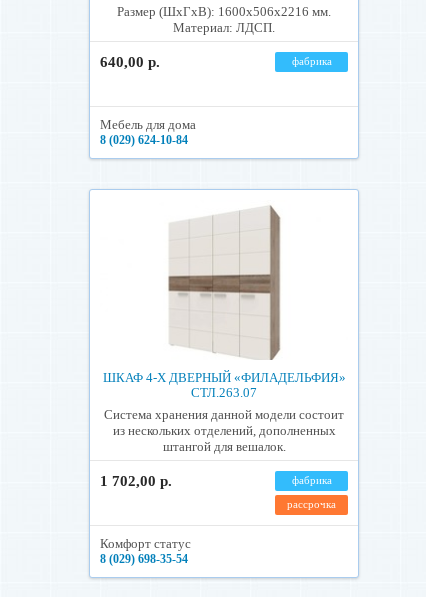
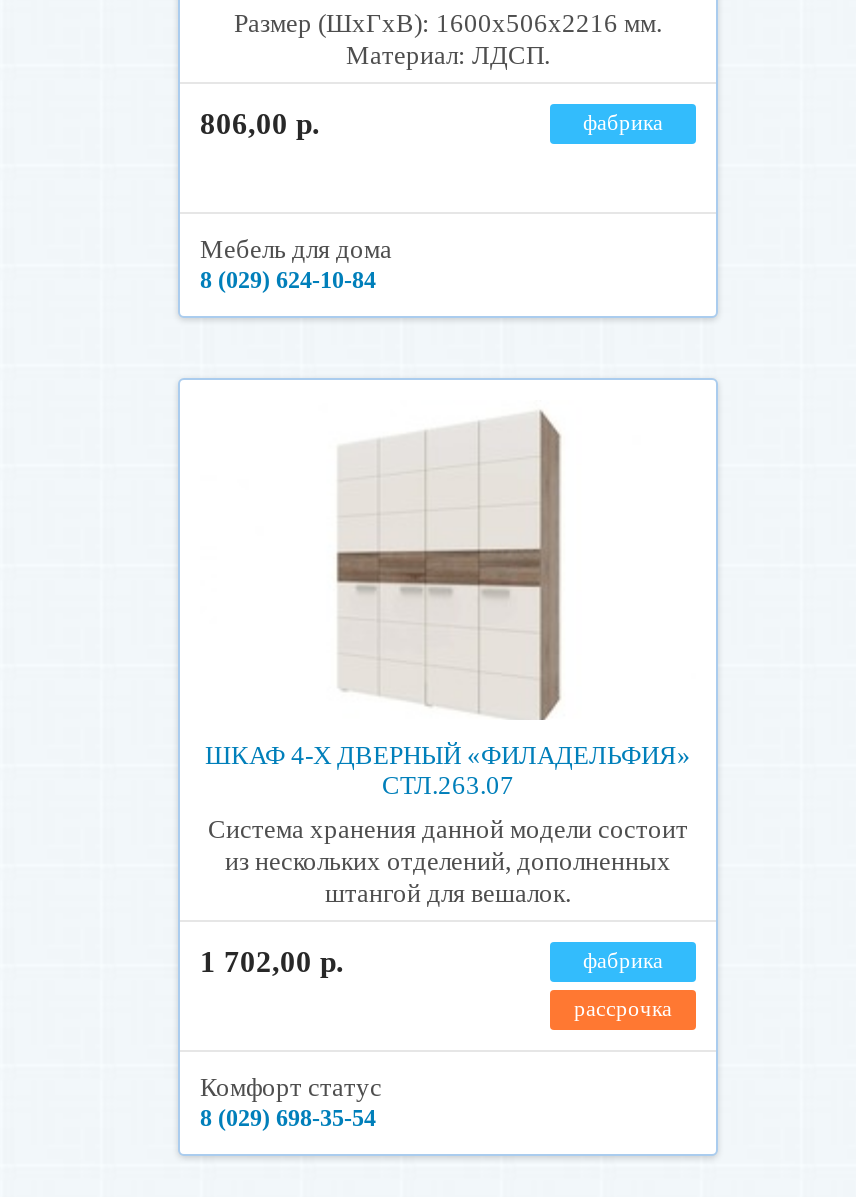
- 640,00 р.
+ 806,00 р.
